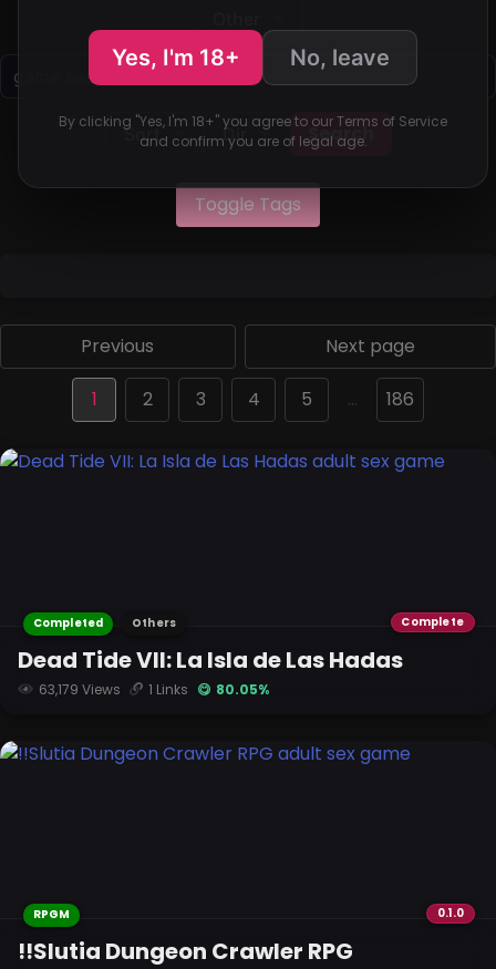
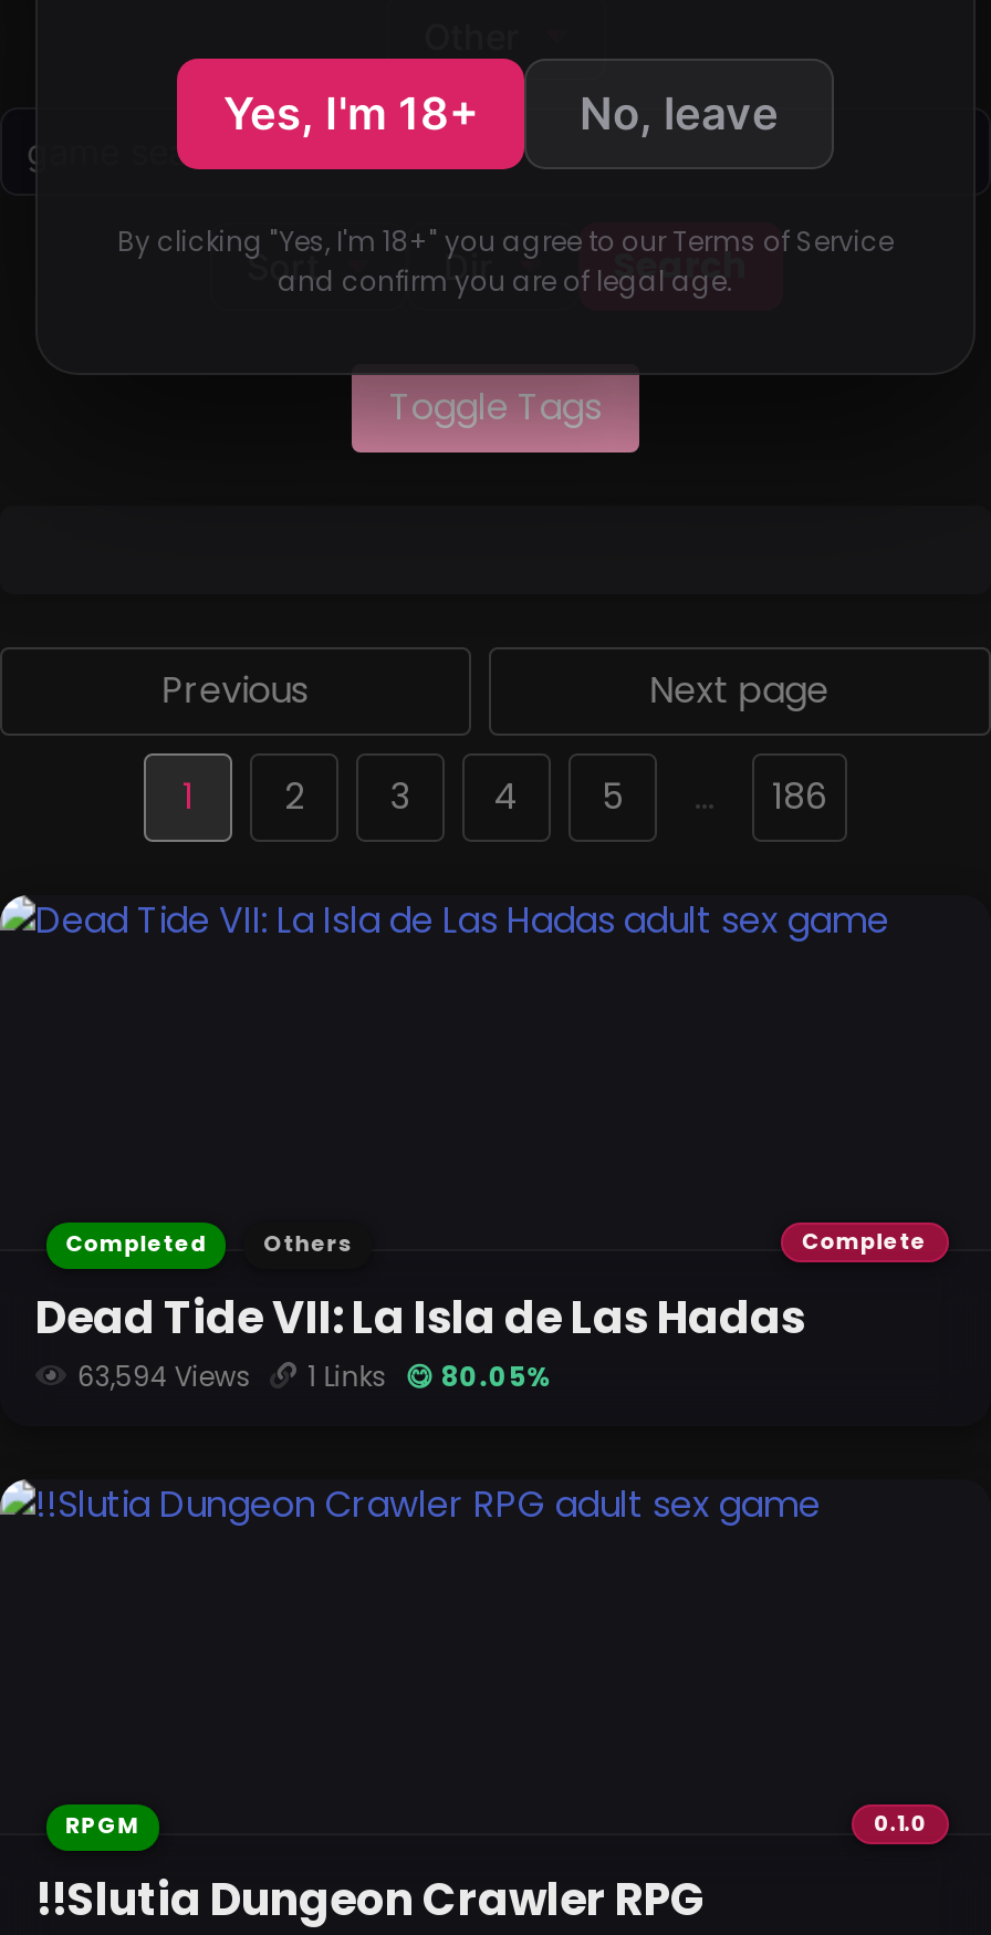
- 63,179 Views
+ 63,594 Views
